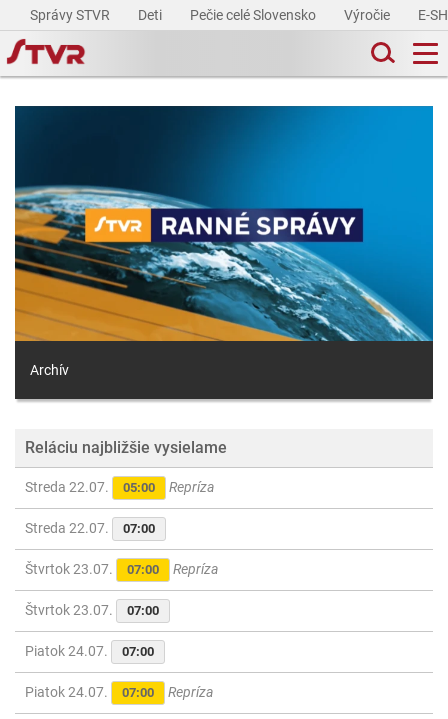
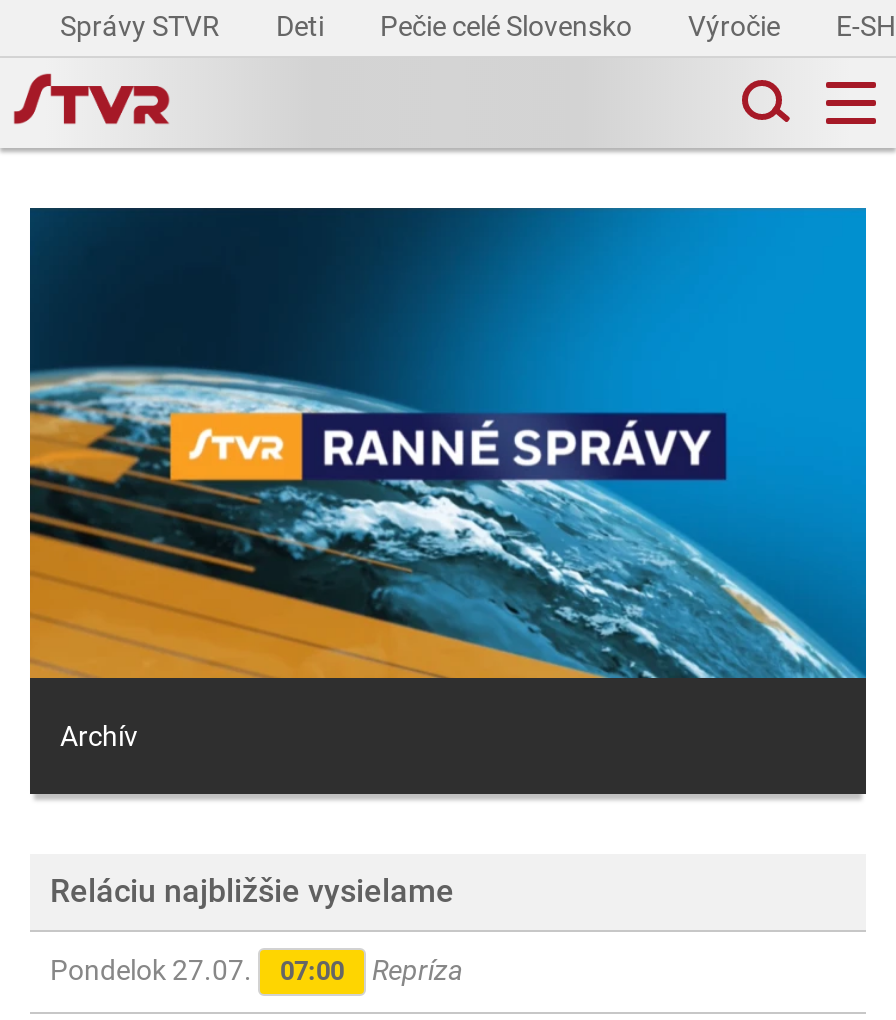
- Streda 22.07.
- 05:00
- Repríza
- Streda 22.07.
- 07:00
- Štvrtok 23.07.
- 07:00
- Repríza
- Štvrtok 23.07.
- 07:00
- Piatok 24.07.
- 07:00
- Piatok 24.07.
+ Pondelok 27.07.
